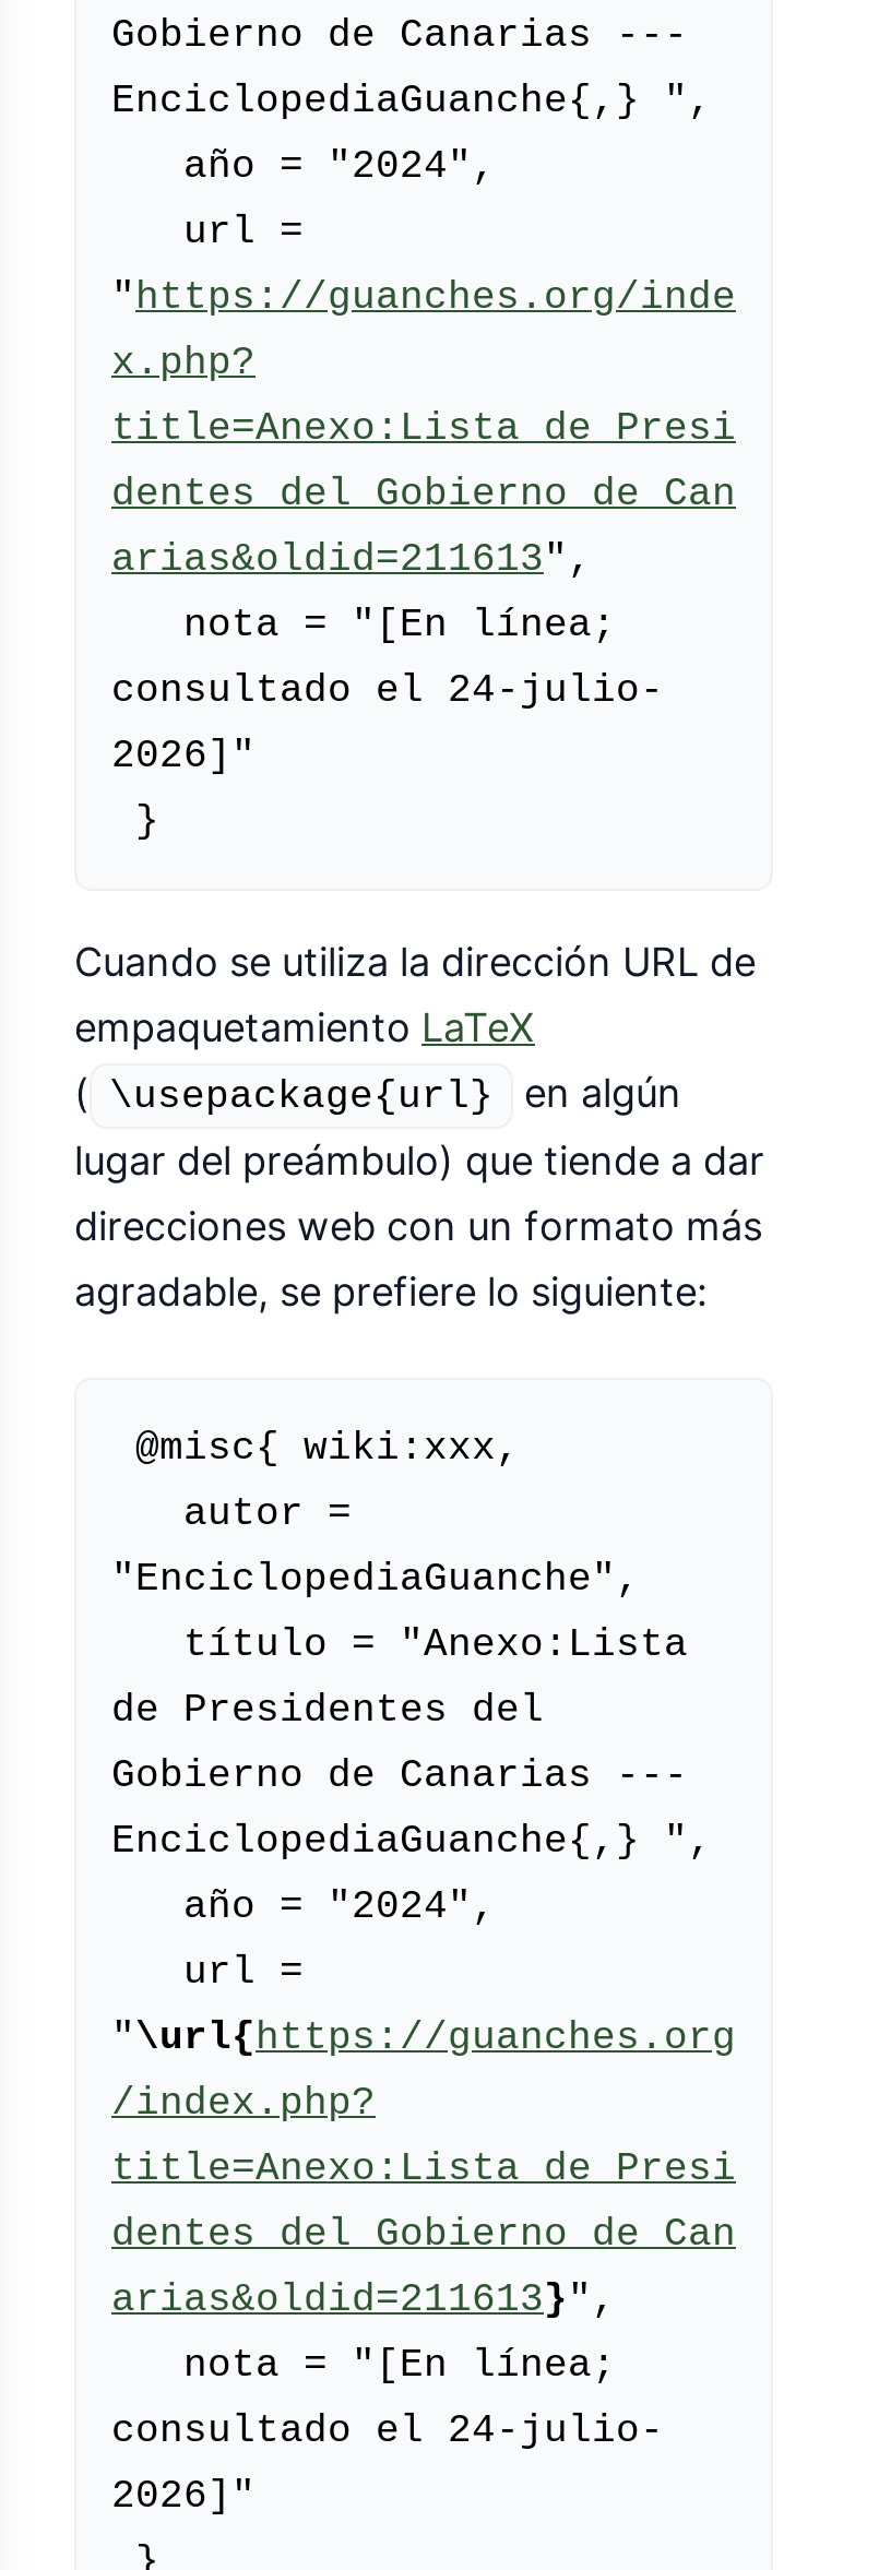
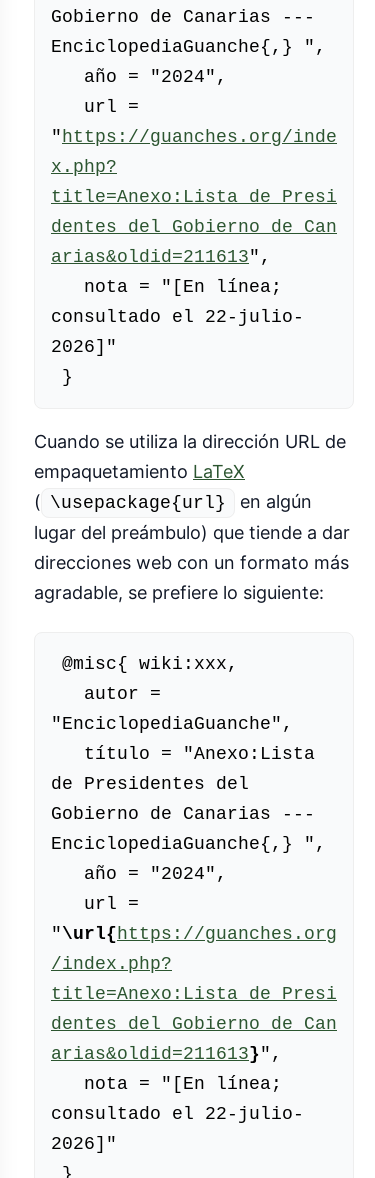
- consultado el 24-julio-
+ consultado el 22-julio-

- consultado el 24-julio-
+ consultado el 22-julio-
